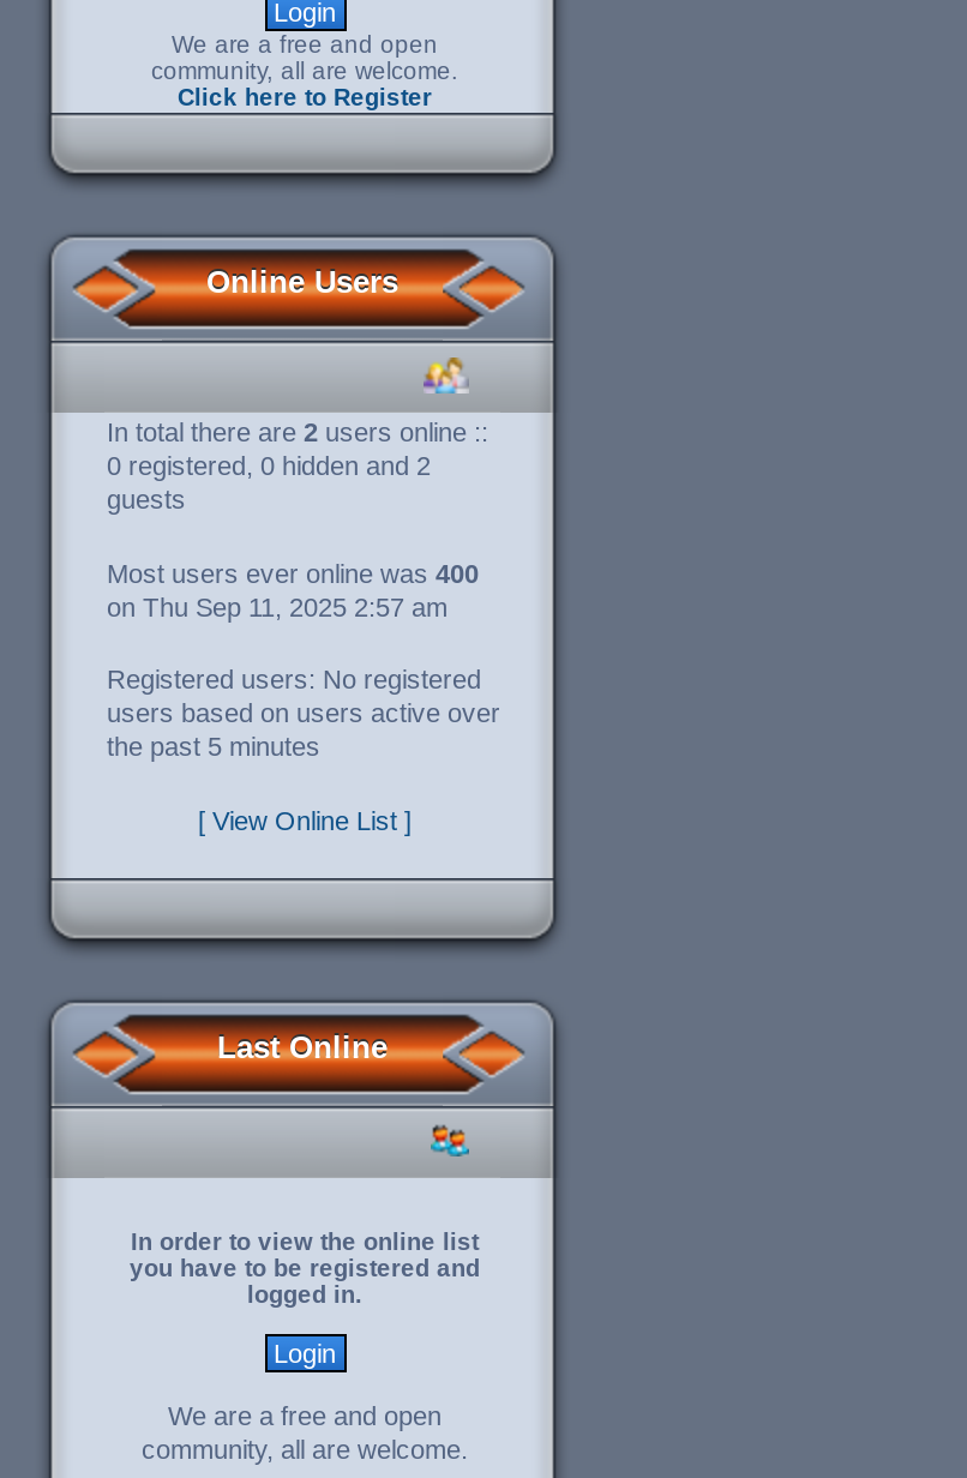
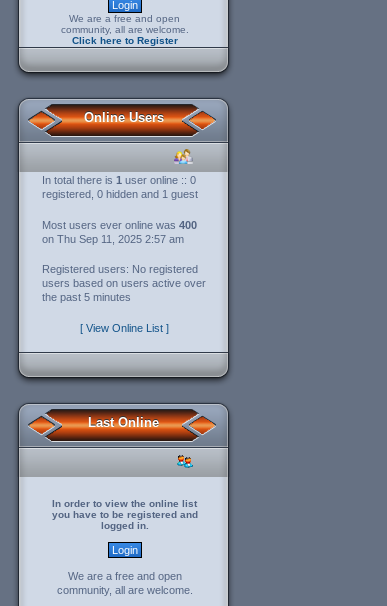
- In total there are 2 users online ::
- 0 registered, 0 hidden and 2
- guests
+ In total there is 1 user online :: 0
+ registered, 0 hidden and 1 guest
